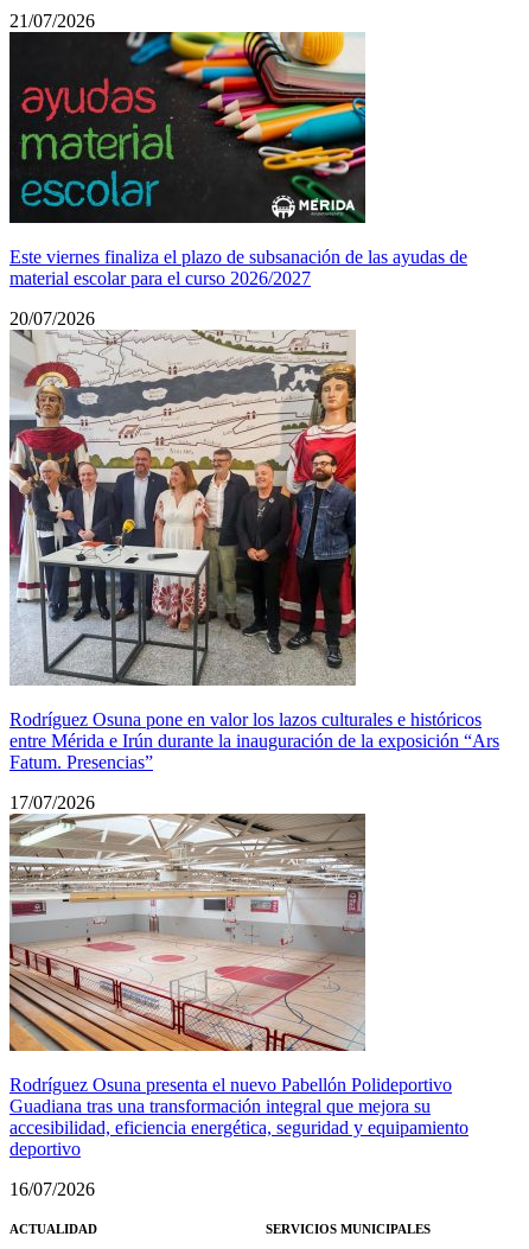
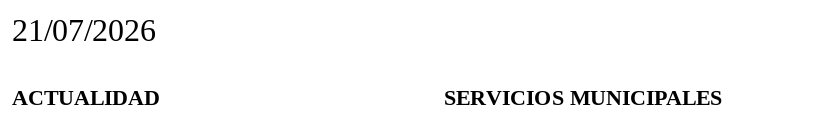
- [image]
- Este viernes finaliza el plazo de subsanación de las ayudas de
- material escolar para el curso 2026/2027
- 20/07/2026

- [image]
- Rodríguez Osuna pone en valor los lazos culturales e históricos
- entre Mérida e Irún durante la inauguración de la exposición “Ars
- Fatum. Presencias”
- 17/07/2026

- [image]
- Rodríguez Osuna presenta el nuevo Pabellón Polideportivo
- Guadiana tras una transformación integral que mejora su
- accesibilidad, eficiencia energética, seguridad y equipamiento
- deportivo
- 16/07/2026
